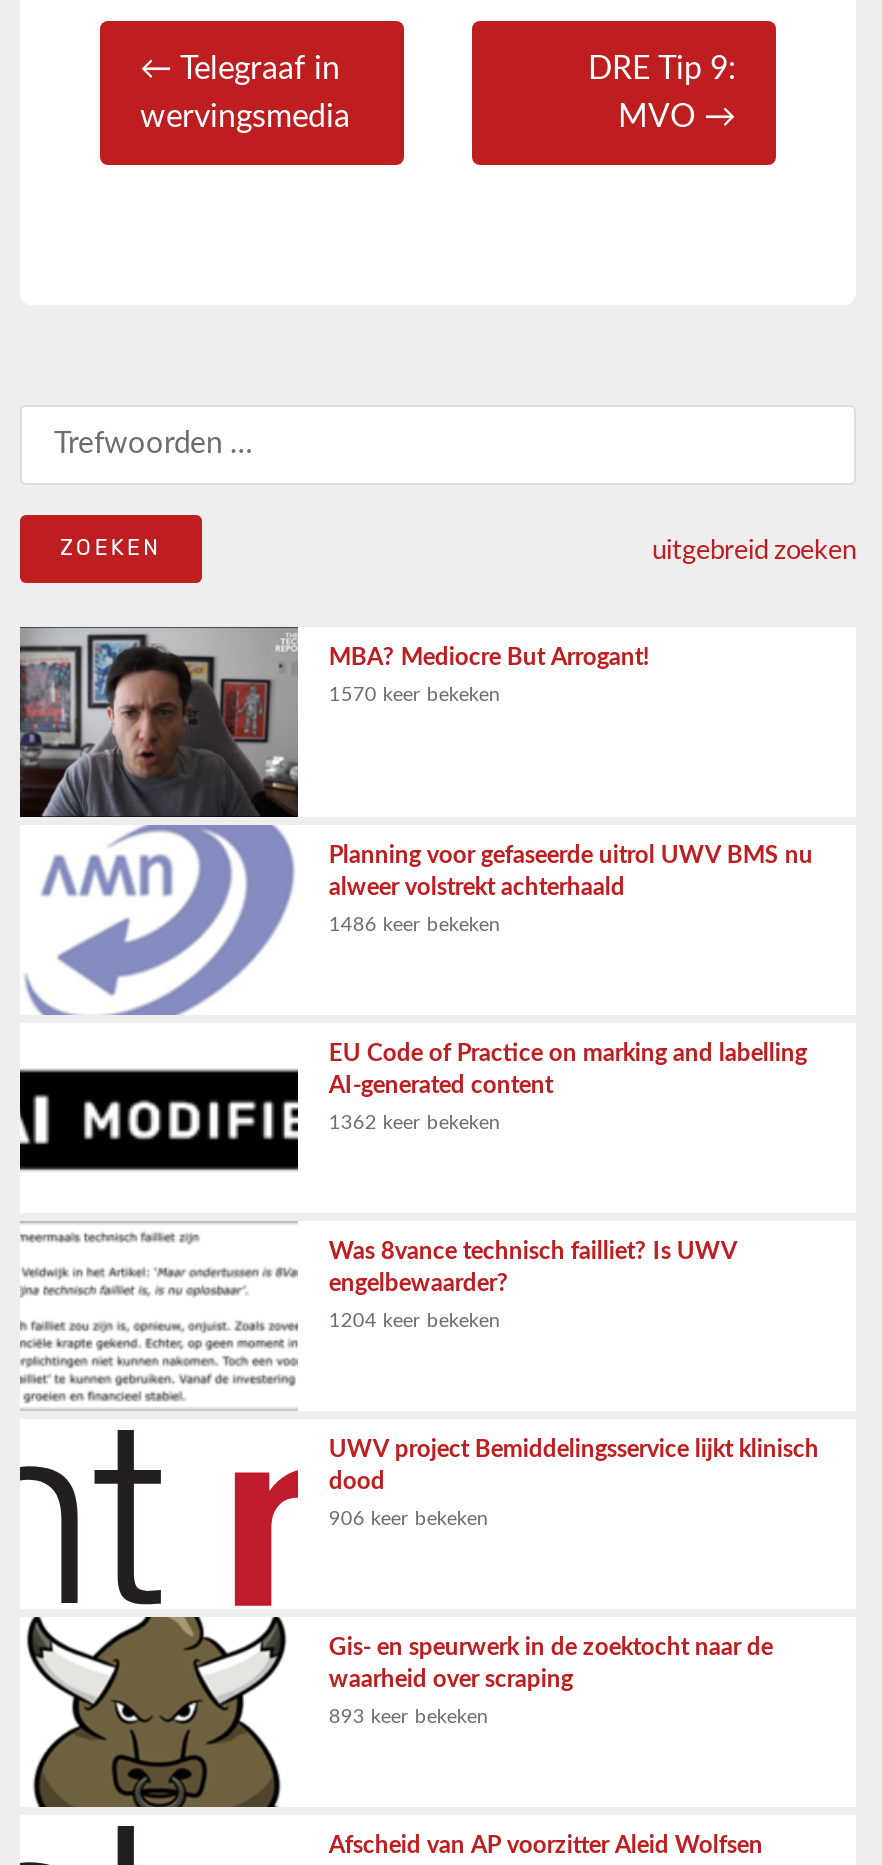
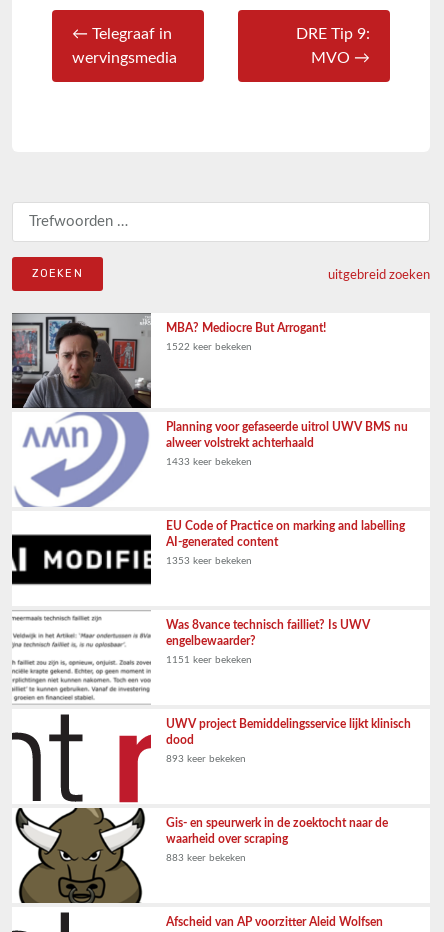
- 1570 keer bekeken
+ 1522 keer bekeken

- 1486 keer bekeken
+ 1433 keer bekeken

- 1362 keer bekeken
+ 1353 keer bekeken

- 1204 keer bekeken
+ 1151 keer bekeken

- 906 keer bekeken
+ 893 keer bekeken

- 893 keer bekeken
+ 883 keer bekeken
